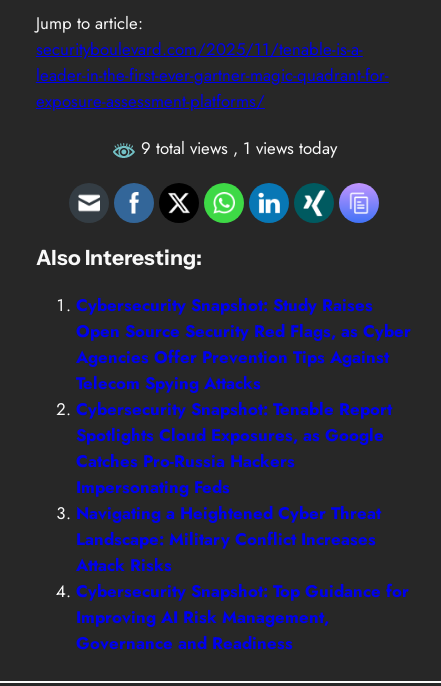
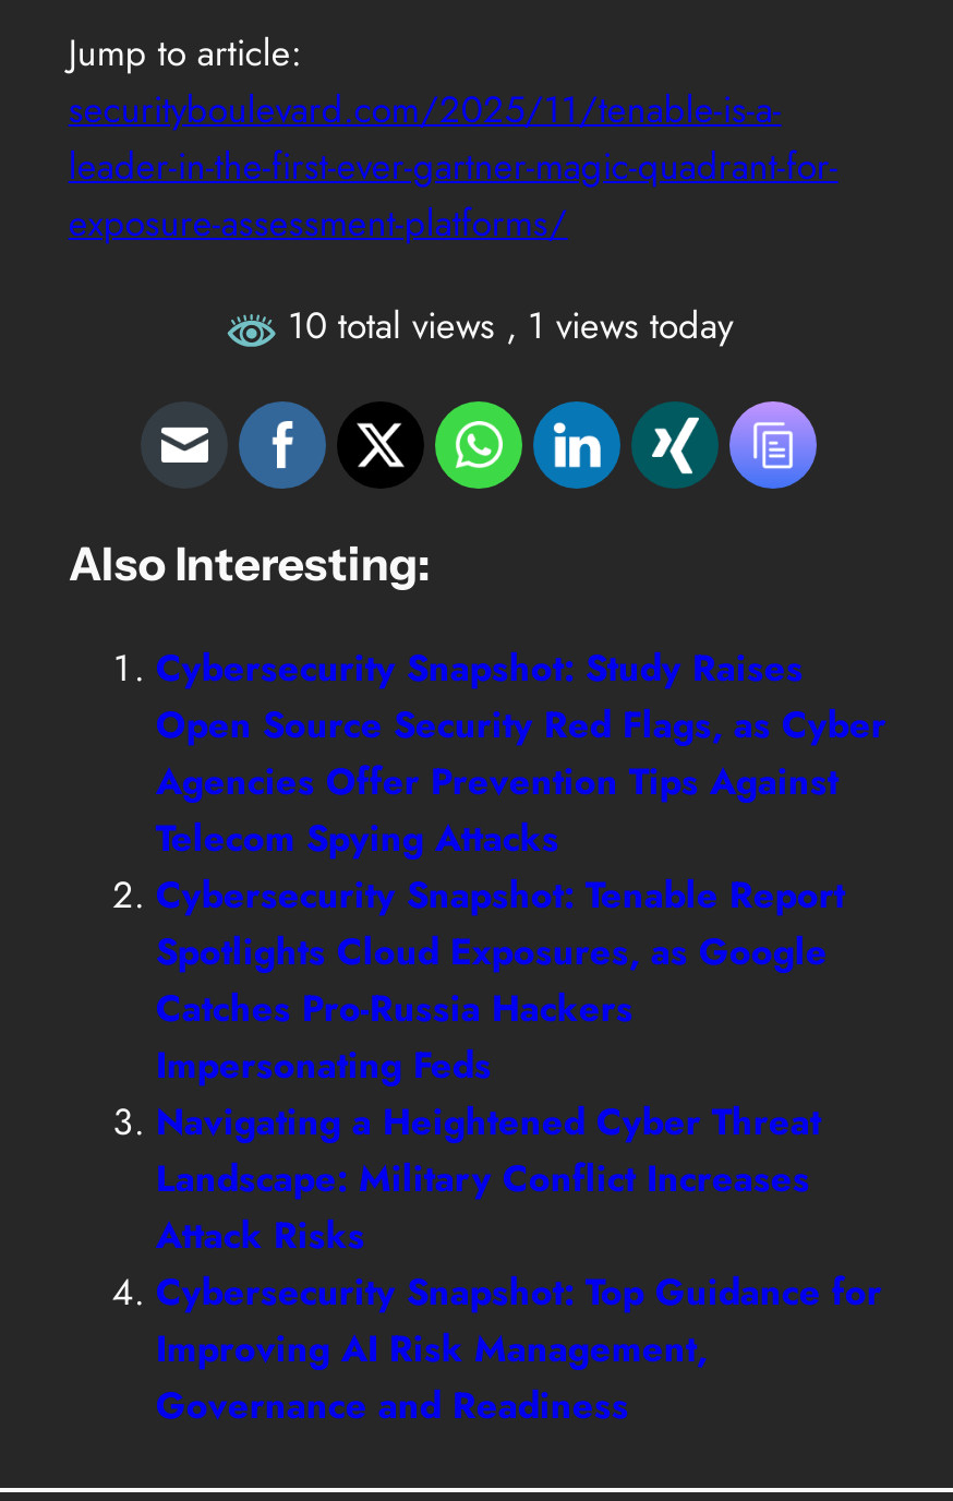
- 9 total views, 1 views today
+ 10 total views, 1 views today
